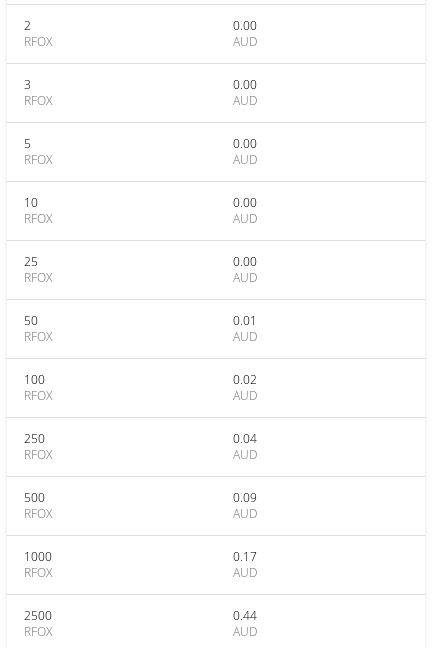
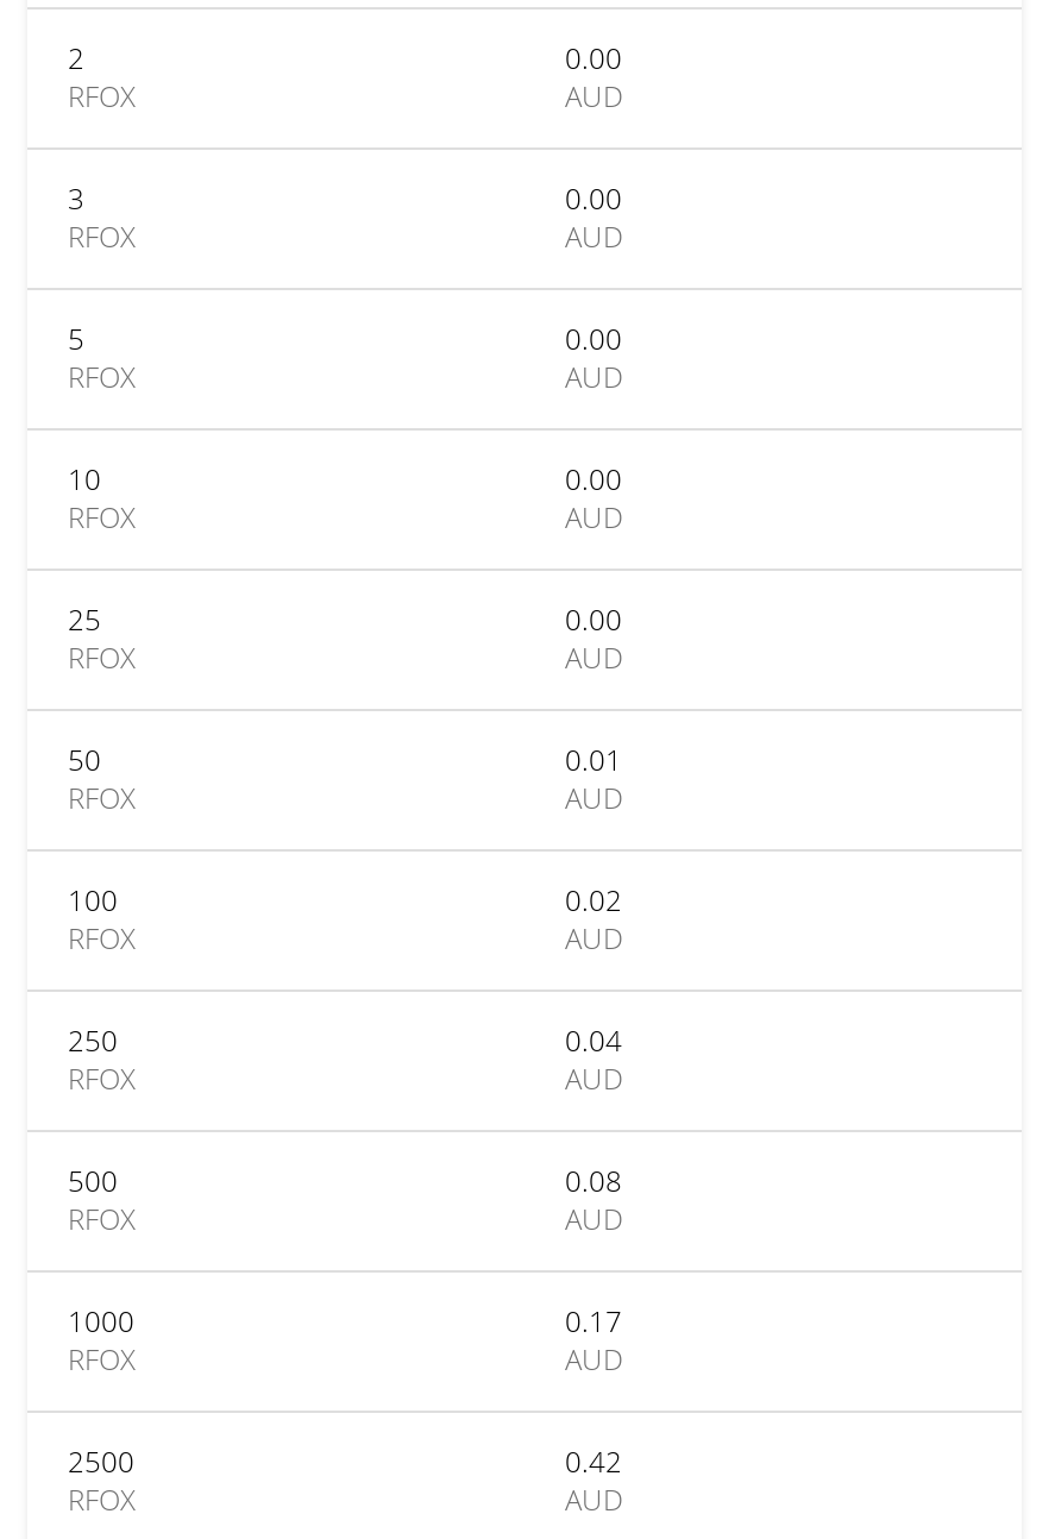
- 0.09
+ 0.08

- 0.44
+ 0.42
